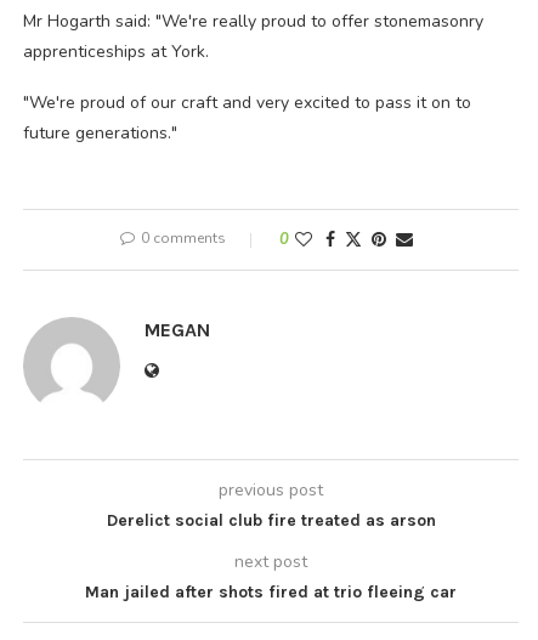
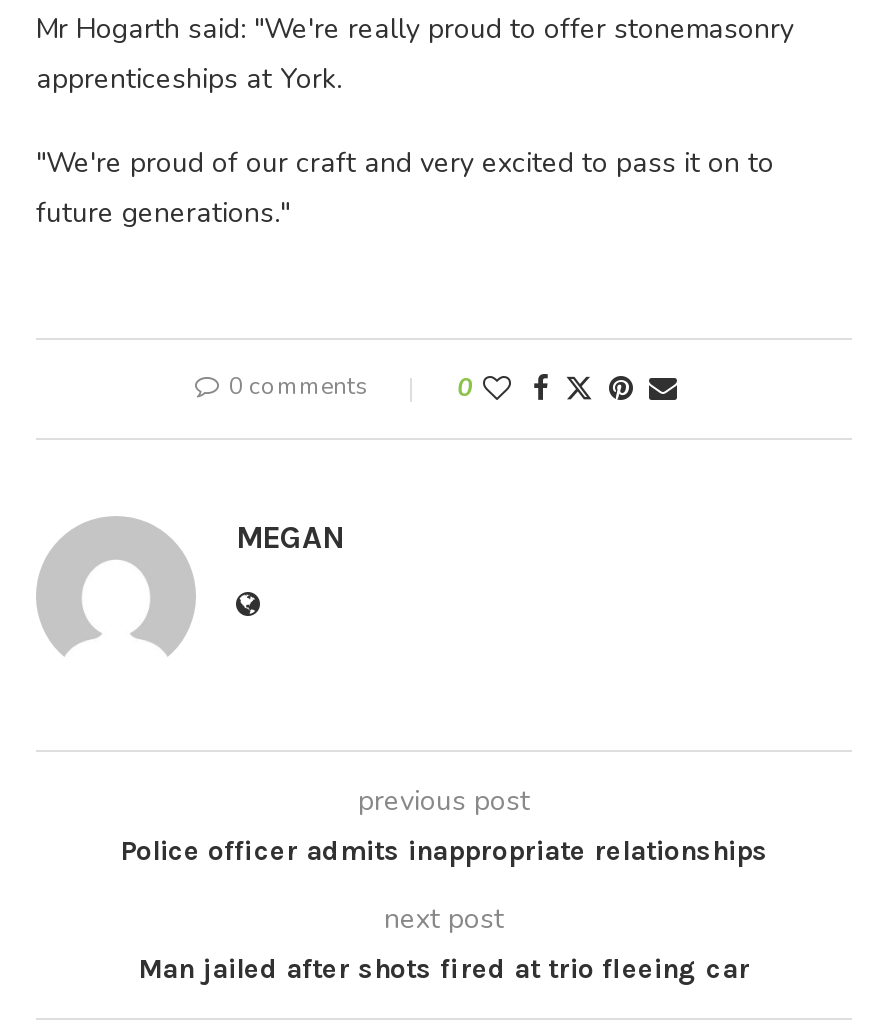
- Derelict social club fire treated as arson
+ Police officer admits inappropriate relationships
